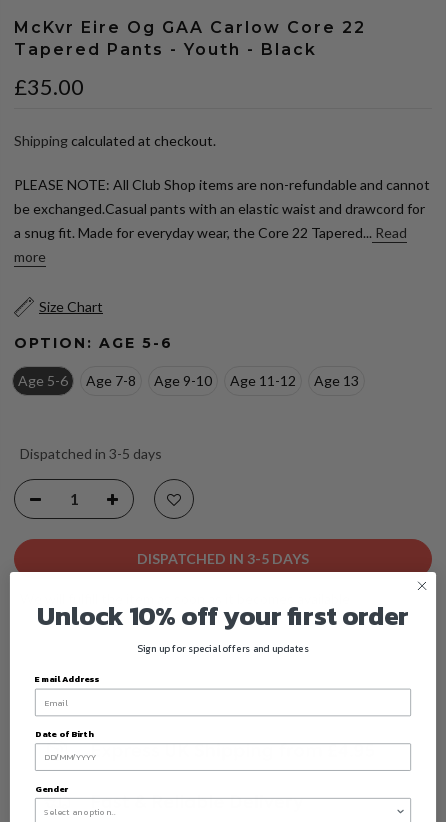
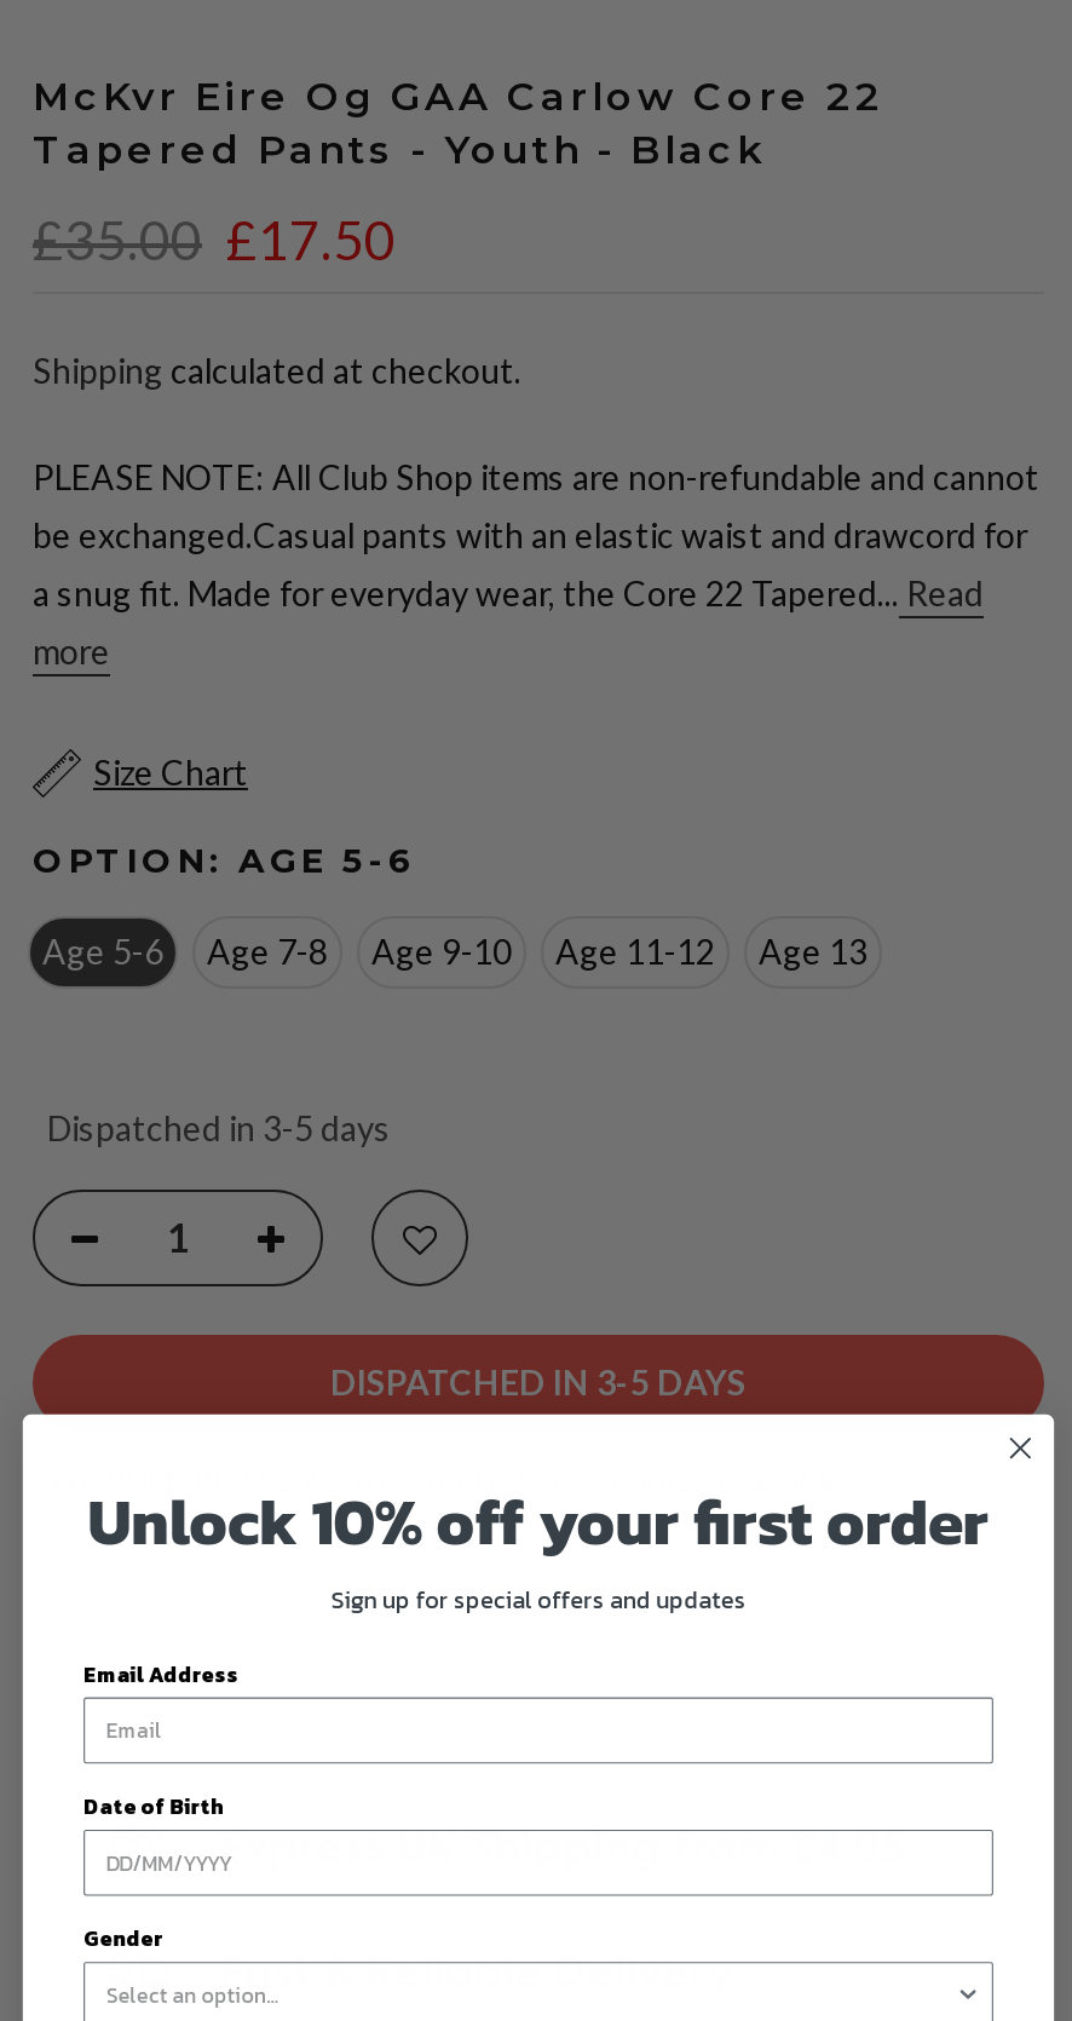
- £35.00
+ £35.00 £17.50
